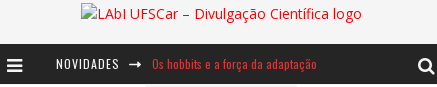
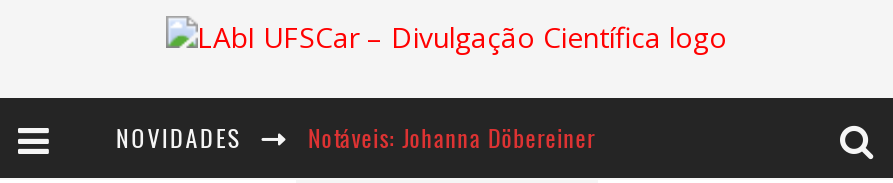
- Os hobbits e a força da adaptação
+ Notáveis: Johanna Döbereiner
